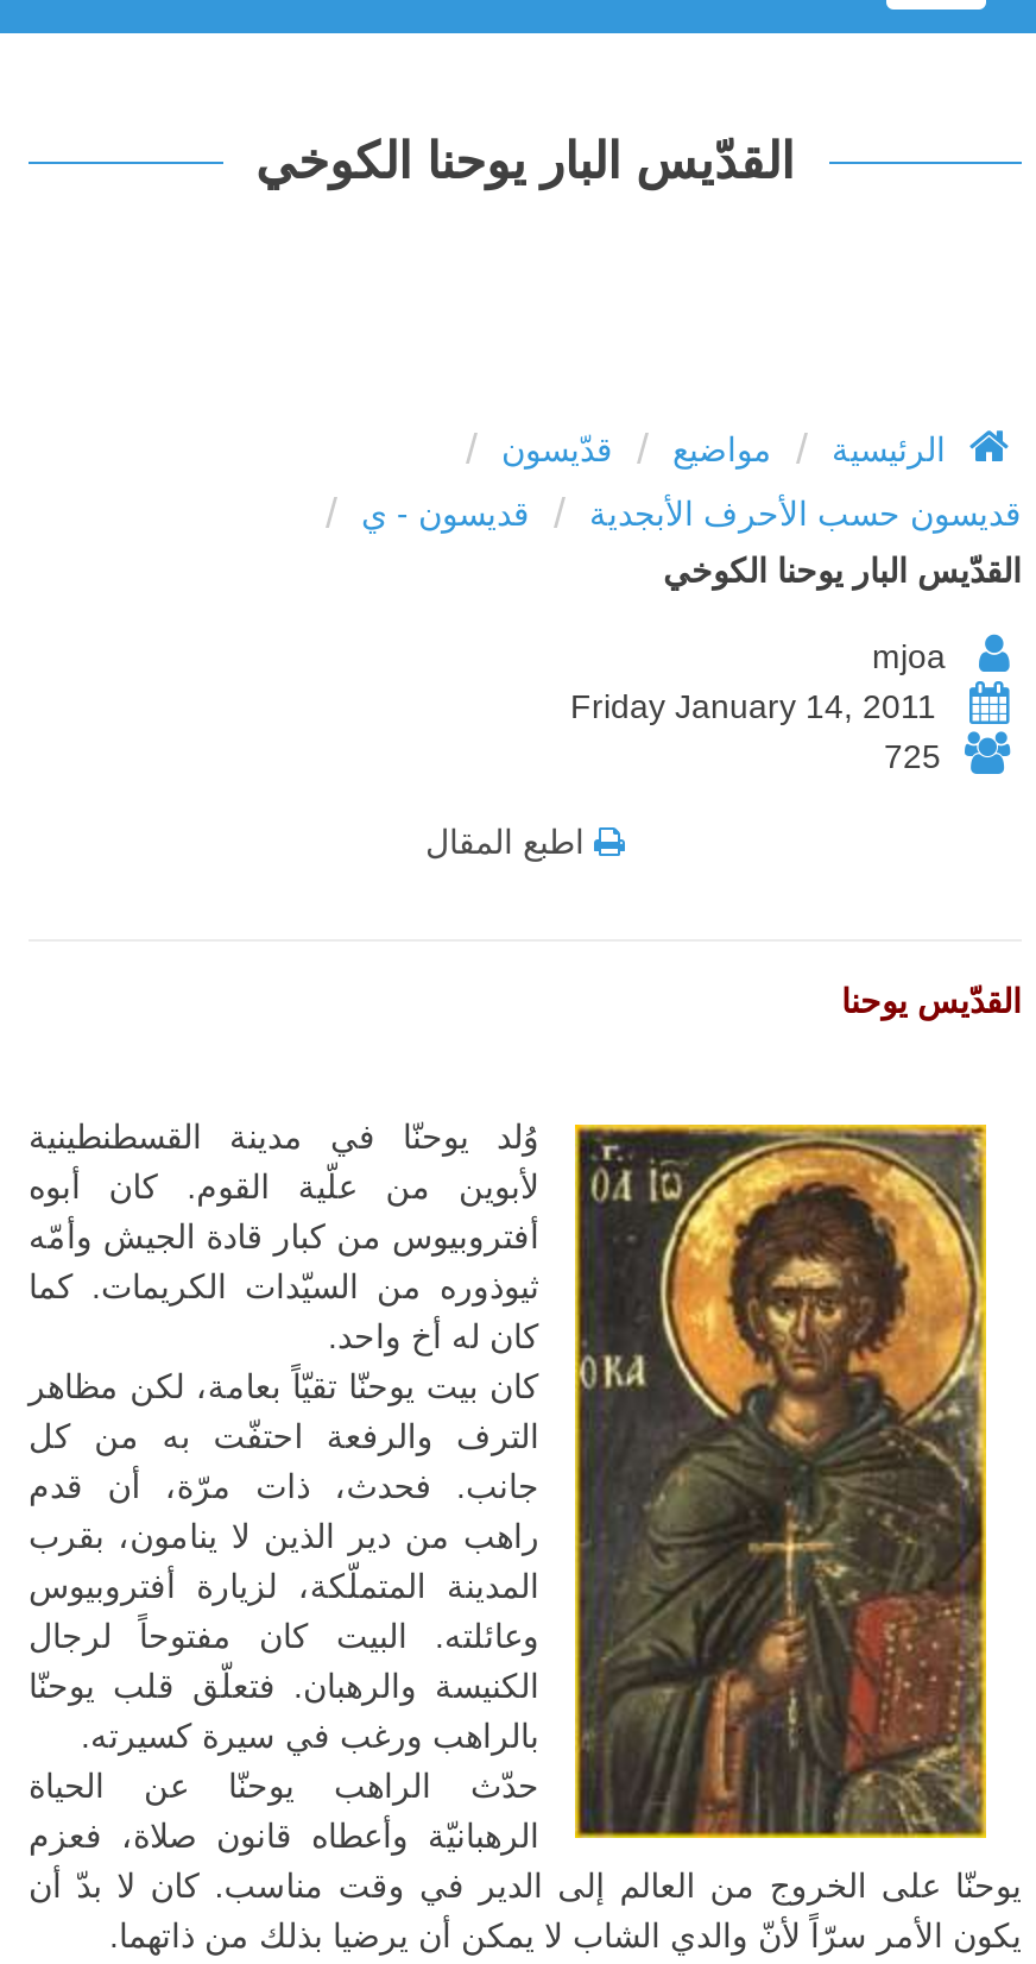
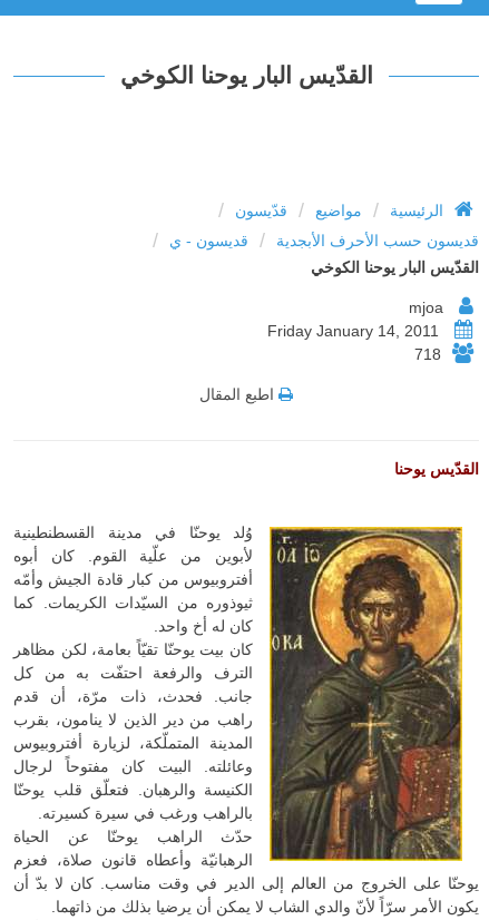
- 725
+ 718
